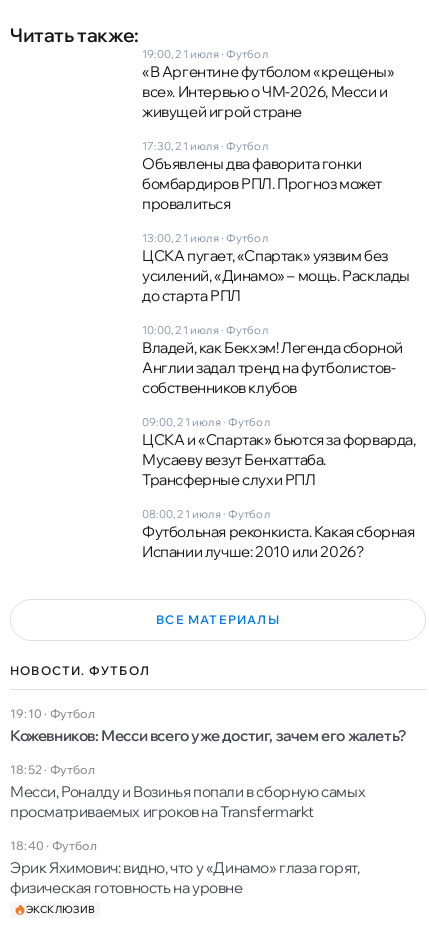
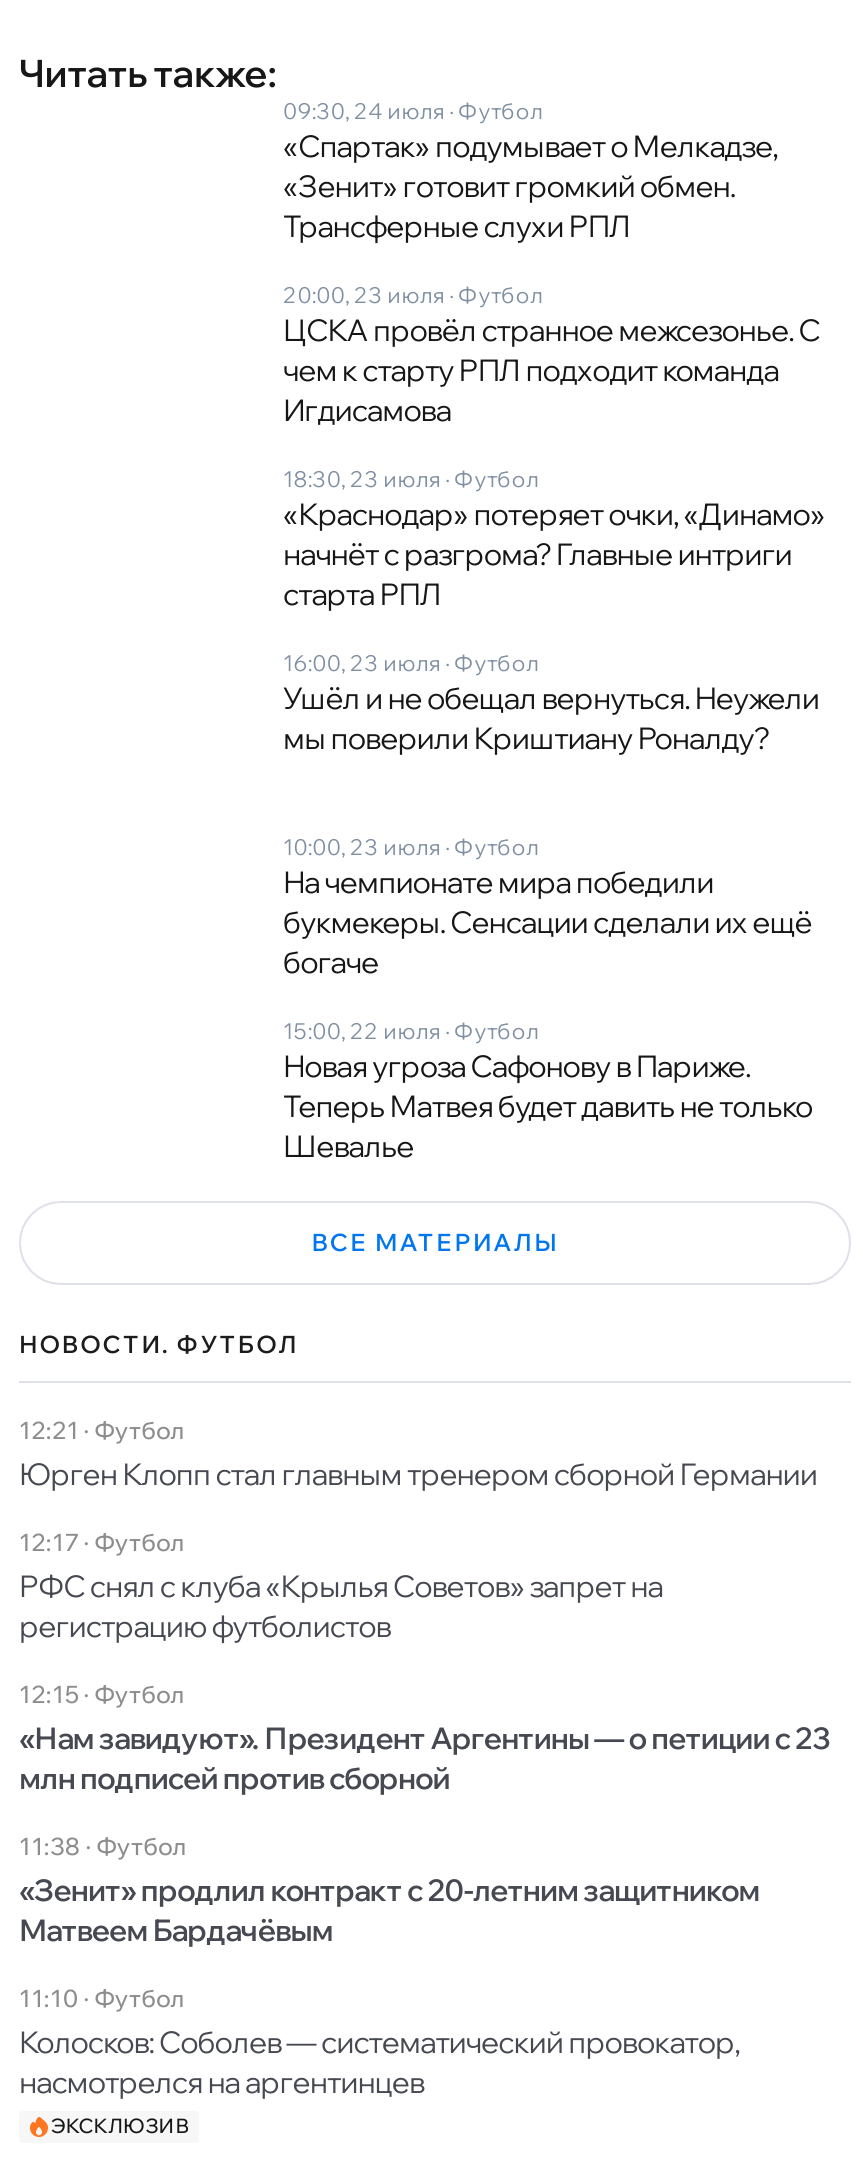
- 19:00, 21 июля · Футбол
- «В Аргентине футболом «крещены»
- все». Интервью о ЧМ-2026, Месси и
- живущей игрой стране
- 17:30, 21 июля · Футбол
- Объявлены два фаворита гонки
- бомбардиров РПЛ. Прогноз может
- провалиться
- 13:00, 21 июля · Футбол
- ЦСКА пугает, «Спартак» уязвим без
- усилений, «Динамо» – мощь. Расклады
- до старта РПЛ
- 10:00, 21 июля · Футбол
- Владей, как Бекхэм! Легенда сборной
- Англии задал тренд на футболистов-
- собственников клубов
- 09:00, 21 июля · Футбол
- ЦСКА и «Спартак» бьются за форварда,
- Мусаеву везут Бенхаттаба.
+ 09:30, 24 июля · Футбол
+ «Спартак» подумывает о Мелкадзе,
+ «Зенит» готовит громкий обмен.

moved up: Трансферные слухи РПЛ

- 08:00, 21 июля · Футбол
- Футбольная реконкиста. Какая сборная
- Испании лучше: 2010 или 2026?
+ 20:00, 23 июля · Футбол
+ ЦСКА провёл странное межсезонье. С
+ чем к старту РПЛ подходит команда
+ Игдисамова
+ 18:30, 23 июля · Футбол
+ «Краснодар» потеряет очки, «Динамо»
+ начнёт с разгрома? Главные интриги
+ старта РПЛ
+ 16:00, 23 июля · Футбол
+ Ушёл и не обещал вернуться. Неужели
+ мы поверили Криштиану Роналду?
+ 10:00, 23 июля · Футбол
+ На чемпионате мира победили
+ букмекеры. Сенсации сделали их ещё
+ богаче
+ 15:00, 22 июля · Футбол
+ Новая угроза Сафонову в Париже.
+ Теперь Матвея будет давить не только
+ Шевалье

- 19:10 · Футбол
- Кожевников: Месси всего уже достиг, зачем его жалеть?
- 18:52 · Футбол
- Месси, Роналду и Возинья попали в сборную самых
- просматриваемых игроков на Transfermarkt
- 18:40 · Футбол
- Эрик Яхимович: видно, что у «Динамо» глаза горят,
- физическая готовность на уровне
+ 12:21 · Футбол
+ Юрген Клопп стал главным тренером сборной Германии
+ 12:17 · Футбол
+ РФС снял с клуба «Крылья Советов» запрет на
+ регистрацию футболистов
+ 12:15 · Футбол
+ «Нам завидуют». Президент Аргентины — о петиции с 23
+ млн подписей против сборной
+ 11:38 · Футбол
+ «Зенит» продлил контракт с 20-летним защитником
+ Матвеем Бардачёвым
+ 11:10 · Футбол
+ Колосков: Соболев — систематический провокатор,
+ насмотрелся на аргентинцев
